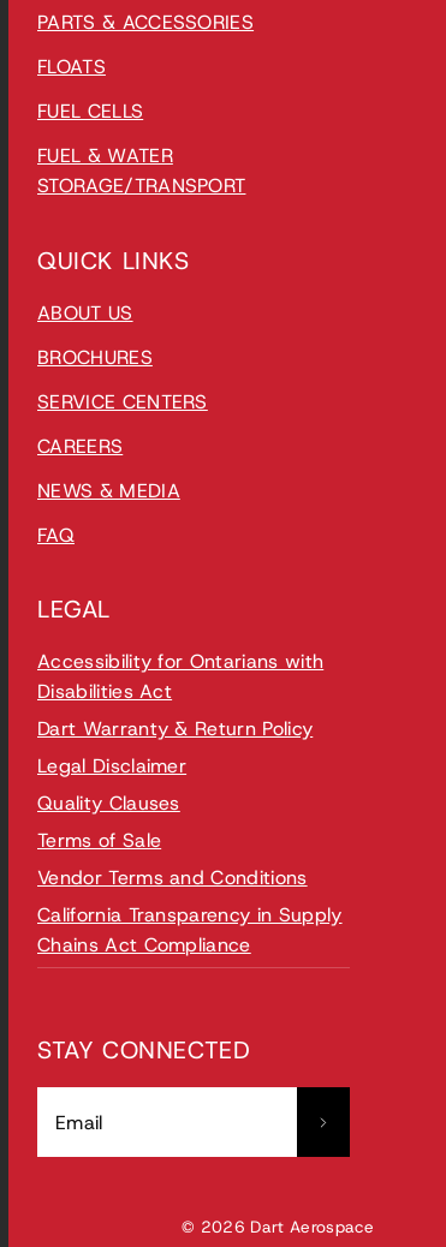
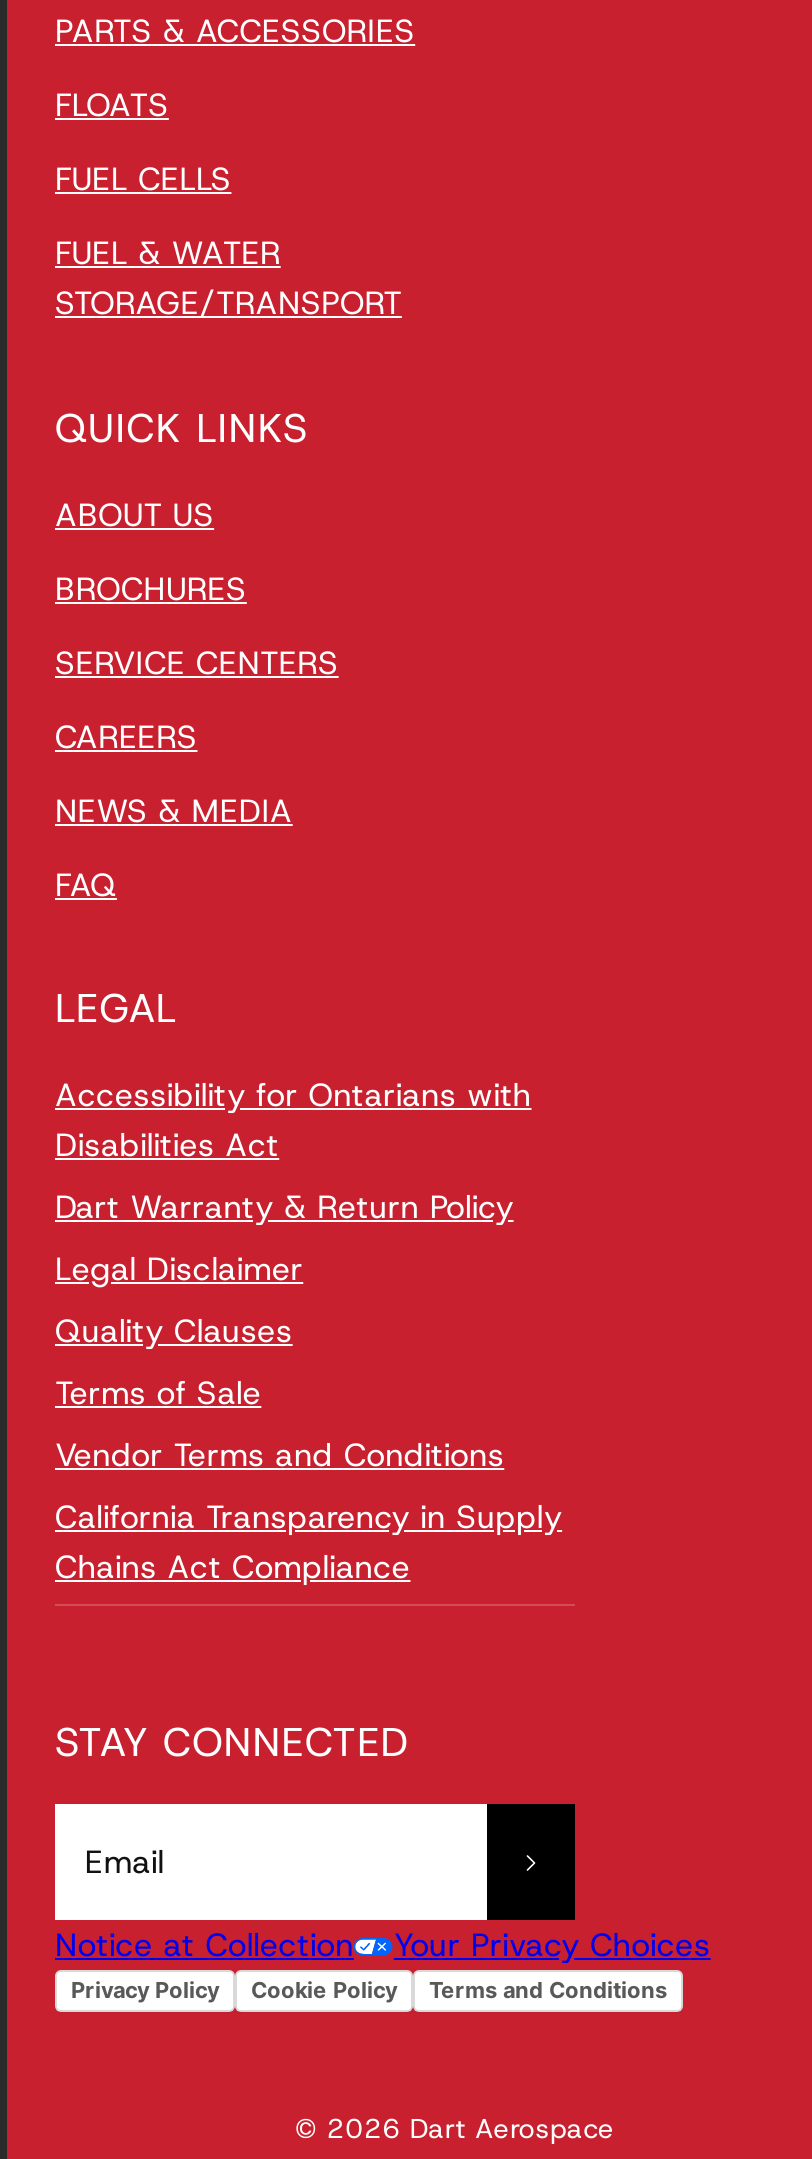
+ Notice at Collection
+ Your Privacy Choices
+ Privacy Policy
+ Cookie Policy
+ Terms and Conditions
